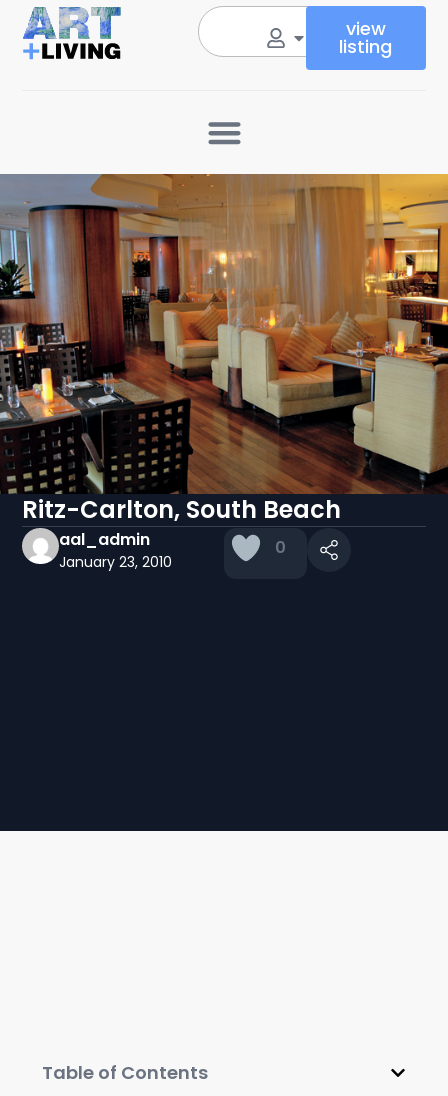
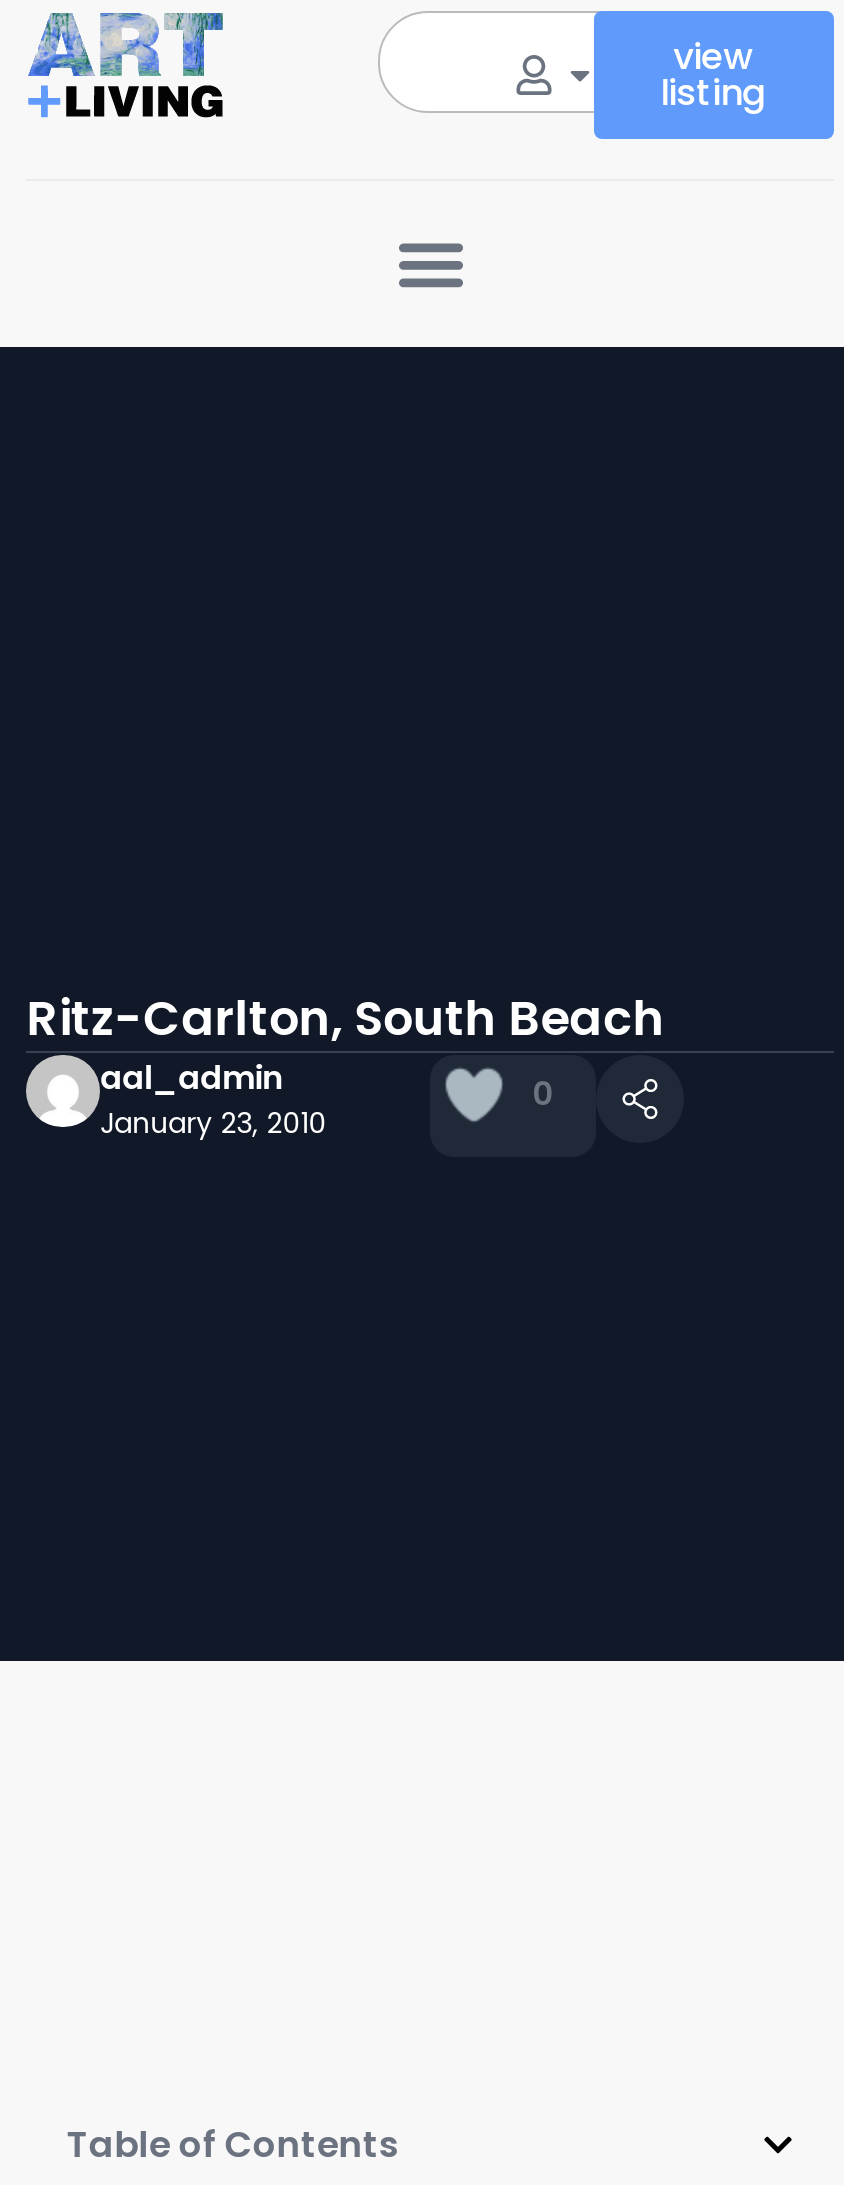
- [image]
